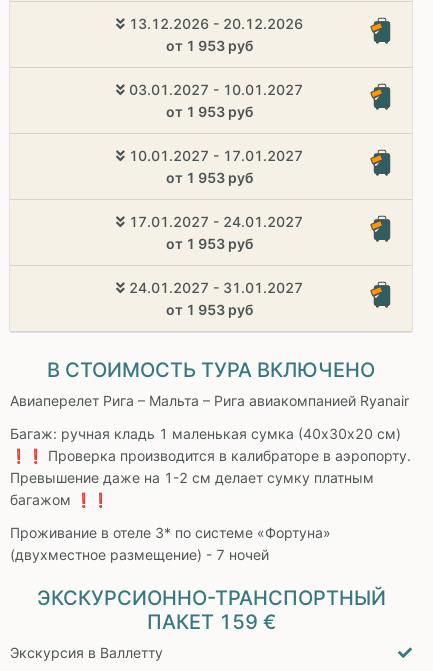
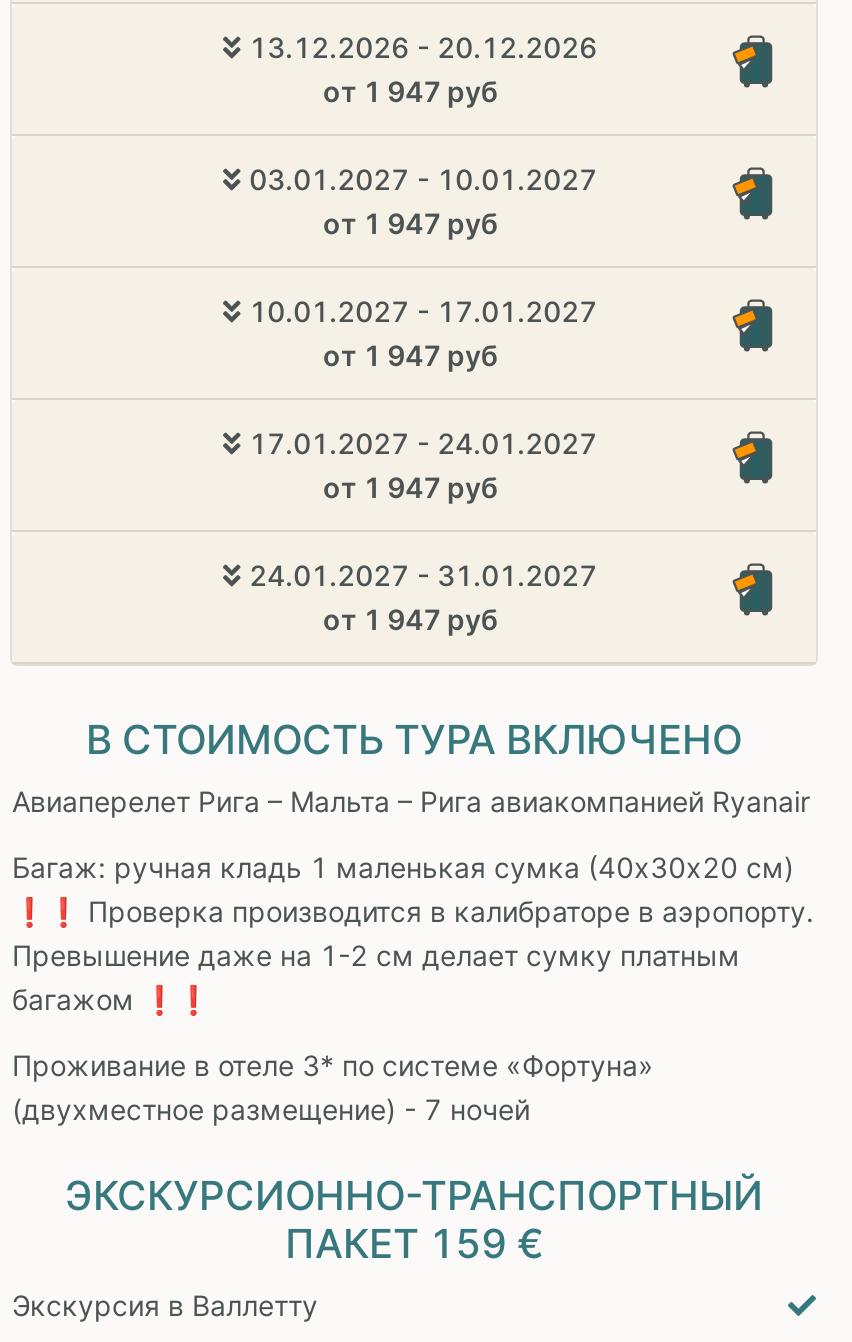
- от 1 953 руб
+ от 1 947 руб

- от 1 953 руб
+ от 1 947 руб

- от 1 953 руб
+ от 1 947 руб

- от 1 953 руб
+ от 1 947 руб

- от 1 953 руб
+ от 1 947 руб
